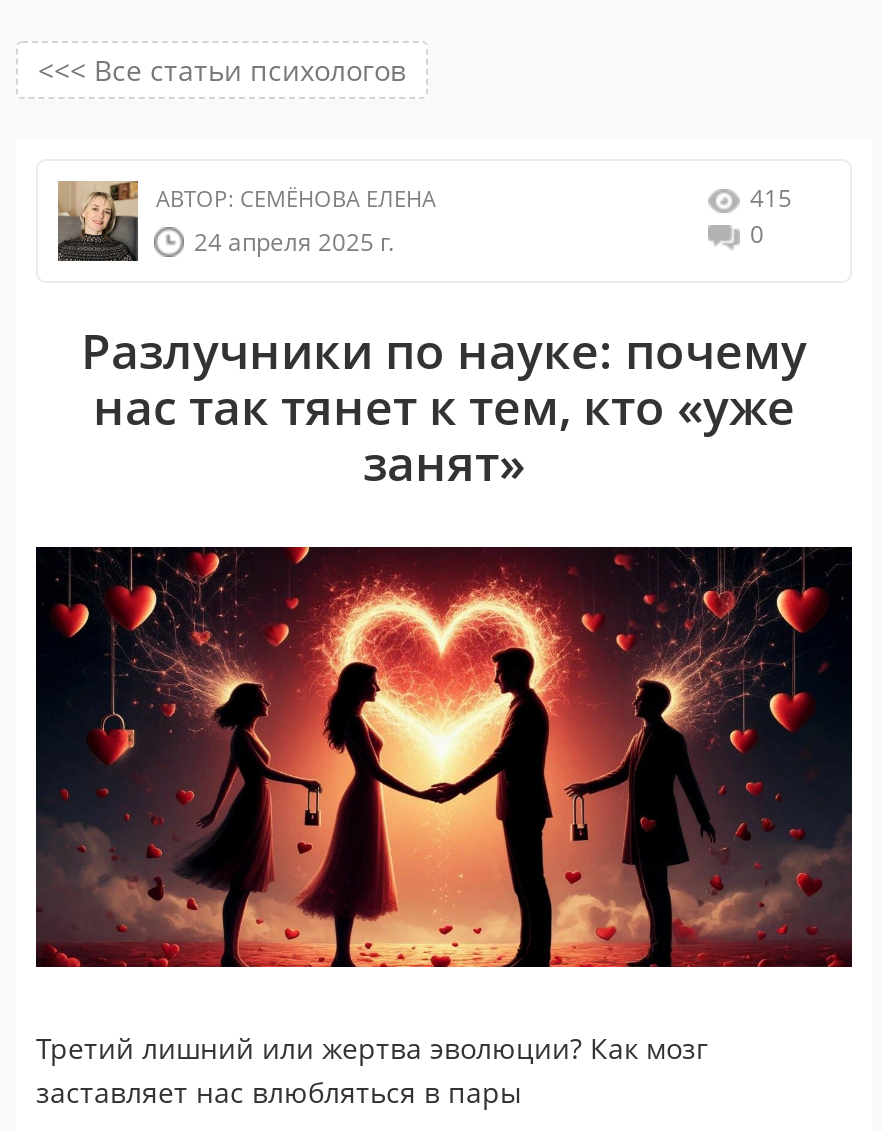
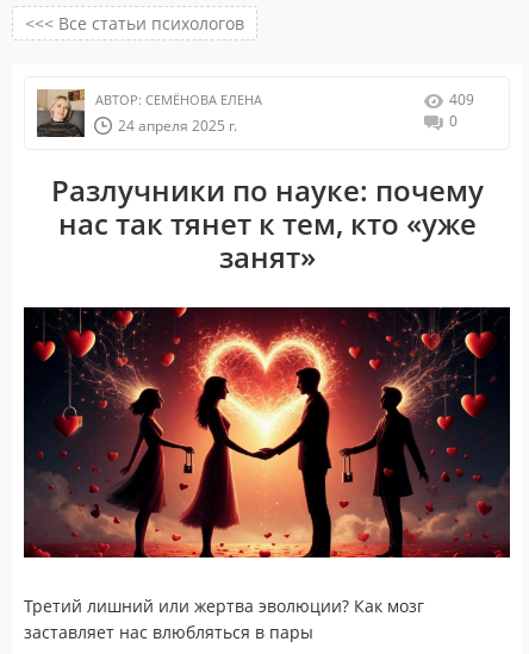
- 415
+ 409
